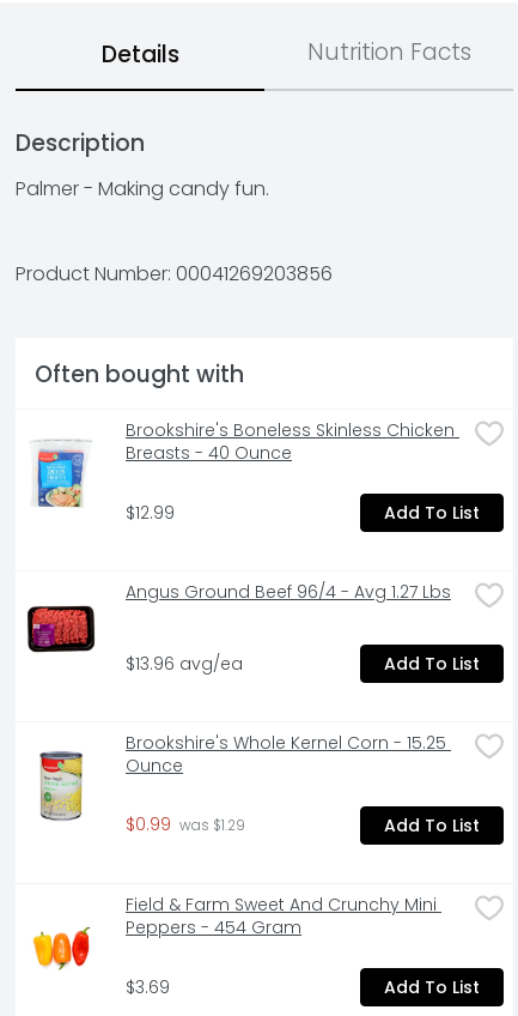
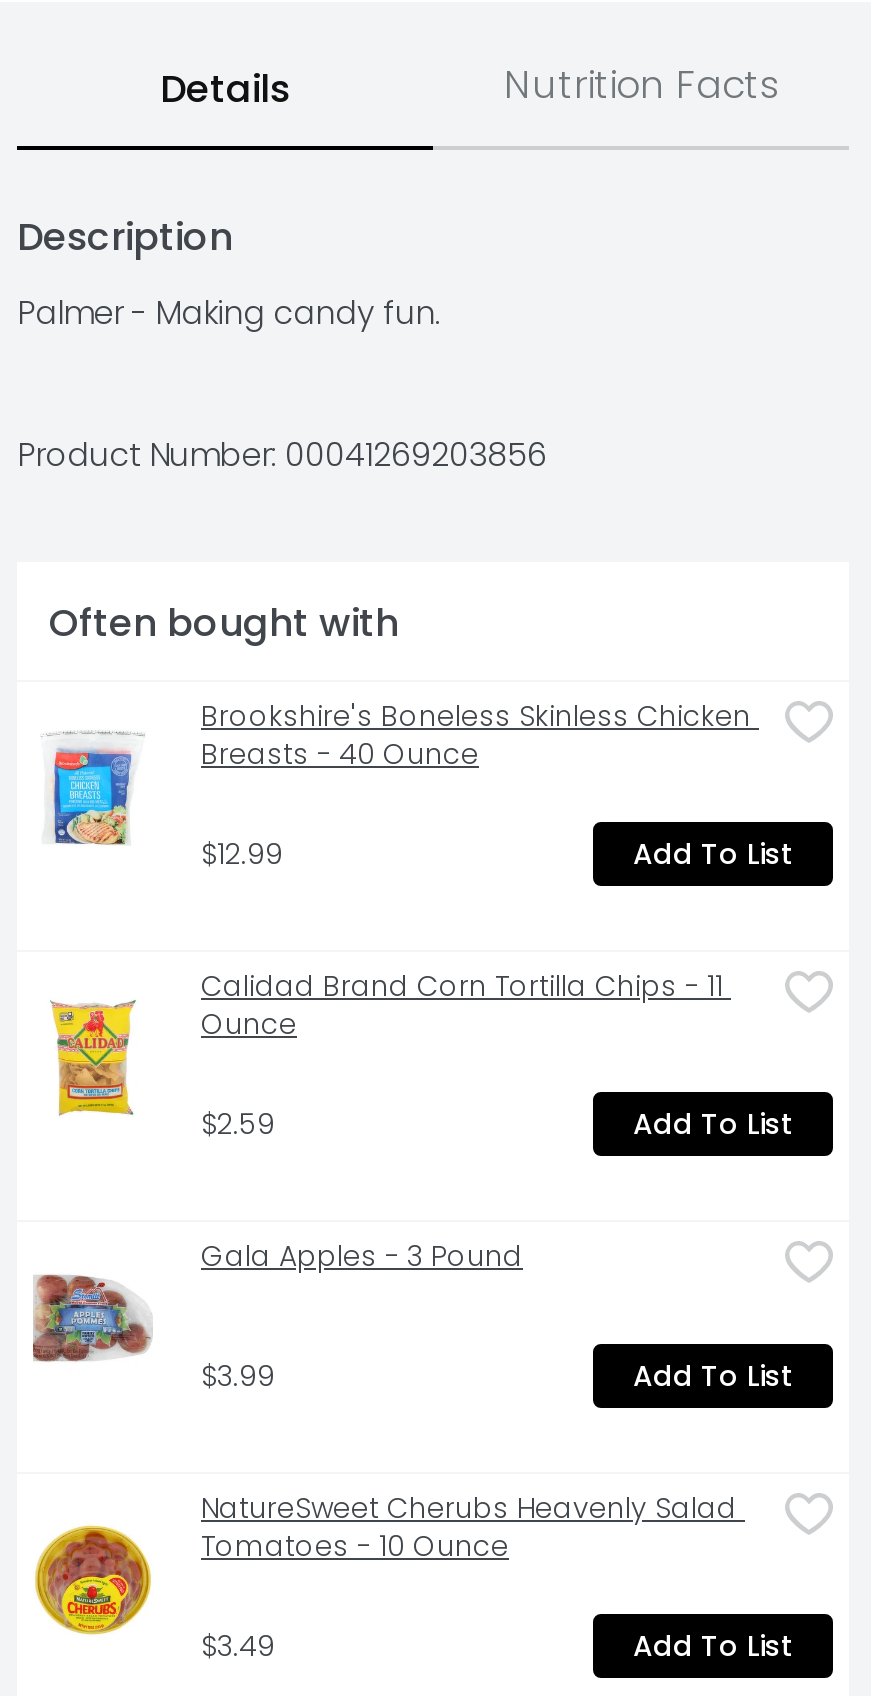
- [image]
- Angus Ground Beef 96/4 - Avg 1.27 Lbs
+ [image]
+ Calidad Brand Corn Tortilla Chips - 11
+ Ounce

- $13.96 avg/ea
+ $2.59

- [image]
- Brookshire's Whole Kernel Corn - 15.25
- Ounce
+ [image]
+ Gala Apples - 3 Pound

- $0.99 was $1.29
+ $3.99

- [image]
- Field & Farm Sweet And Crunchy Mini
- Peppers - 454 Gram
+ [image]
+ NatureSweet Cherubs Heavenly Salad
+ Tomatoes - 10 Ounce

- $3.69
+ $3.49
